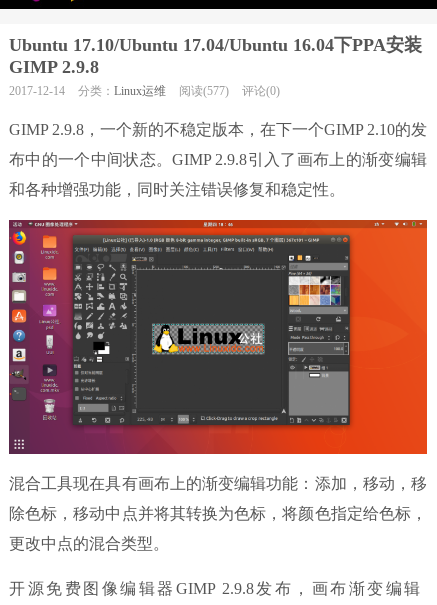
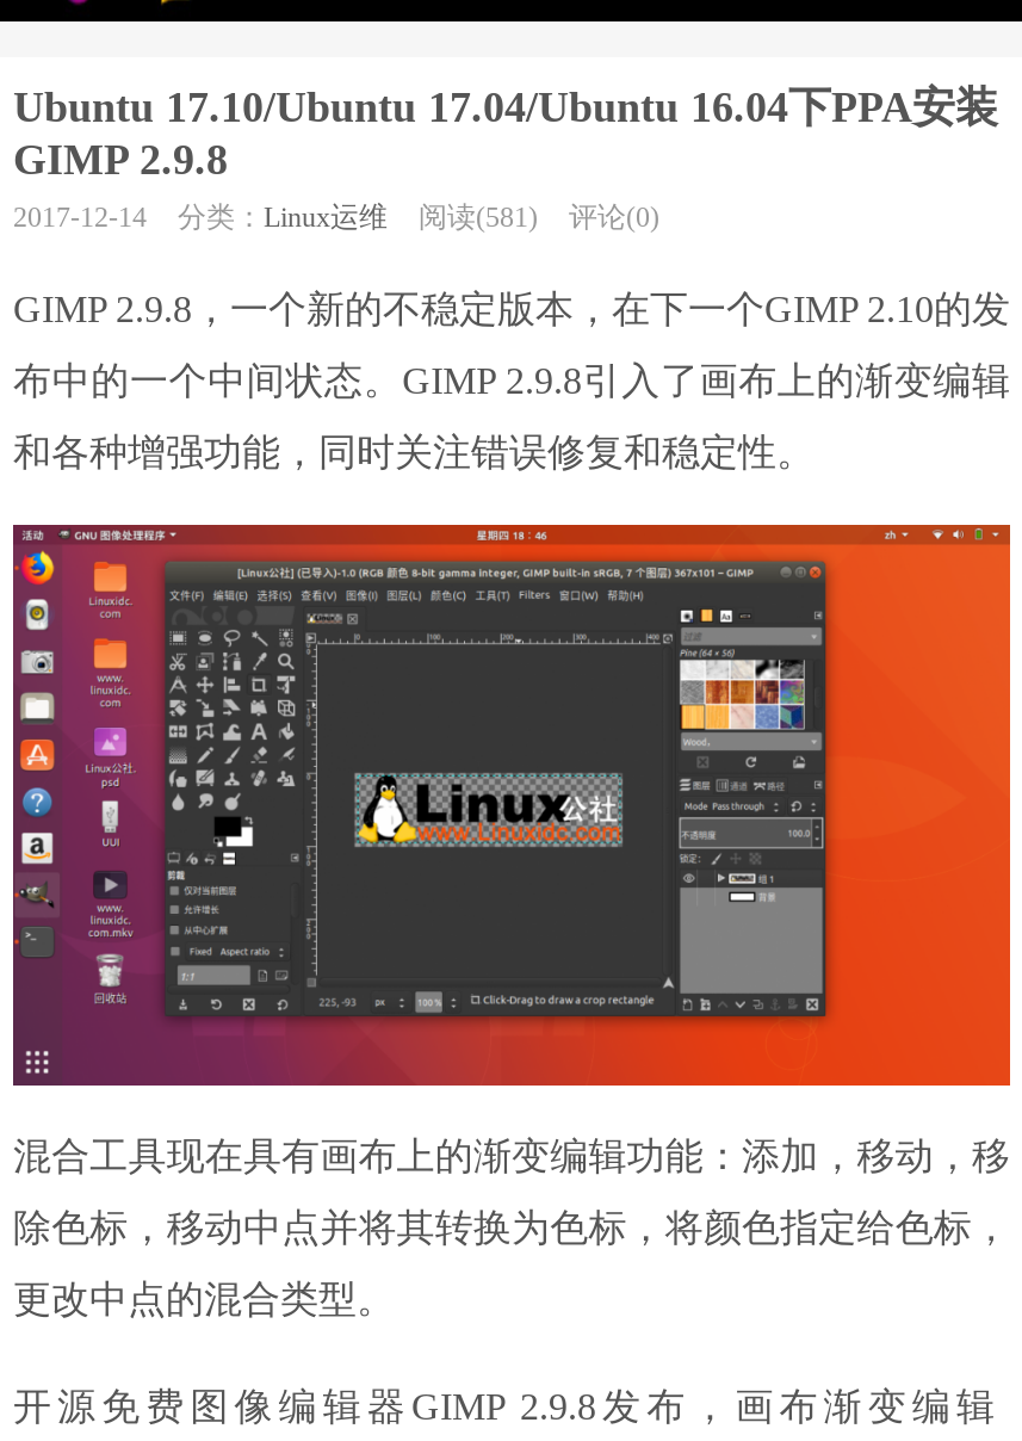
- 2017-12-14 分类：Linux运维 阅读(577) 评论(0)
+ 2017-12-14 分类：Linux运维 阅读(581) 评论(0)
